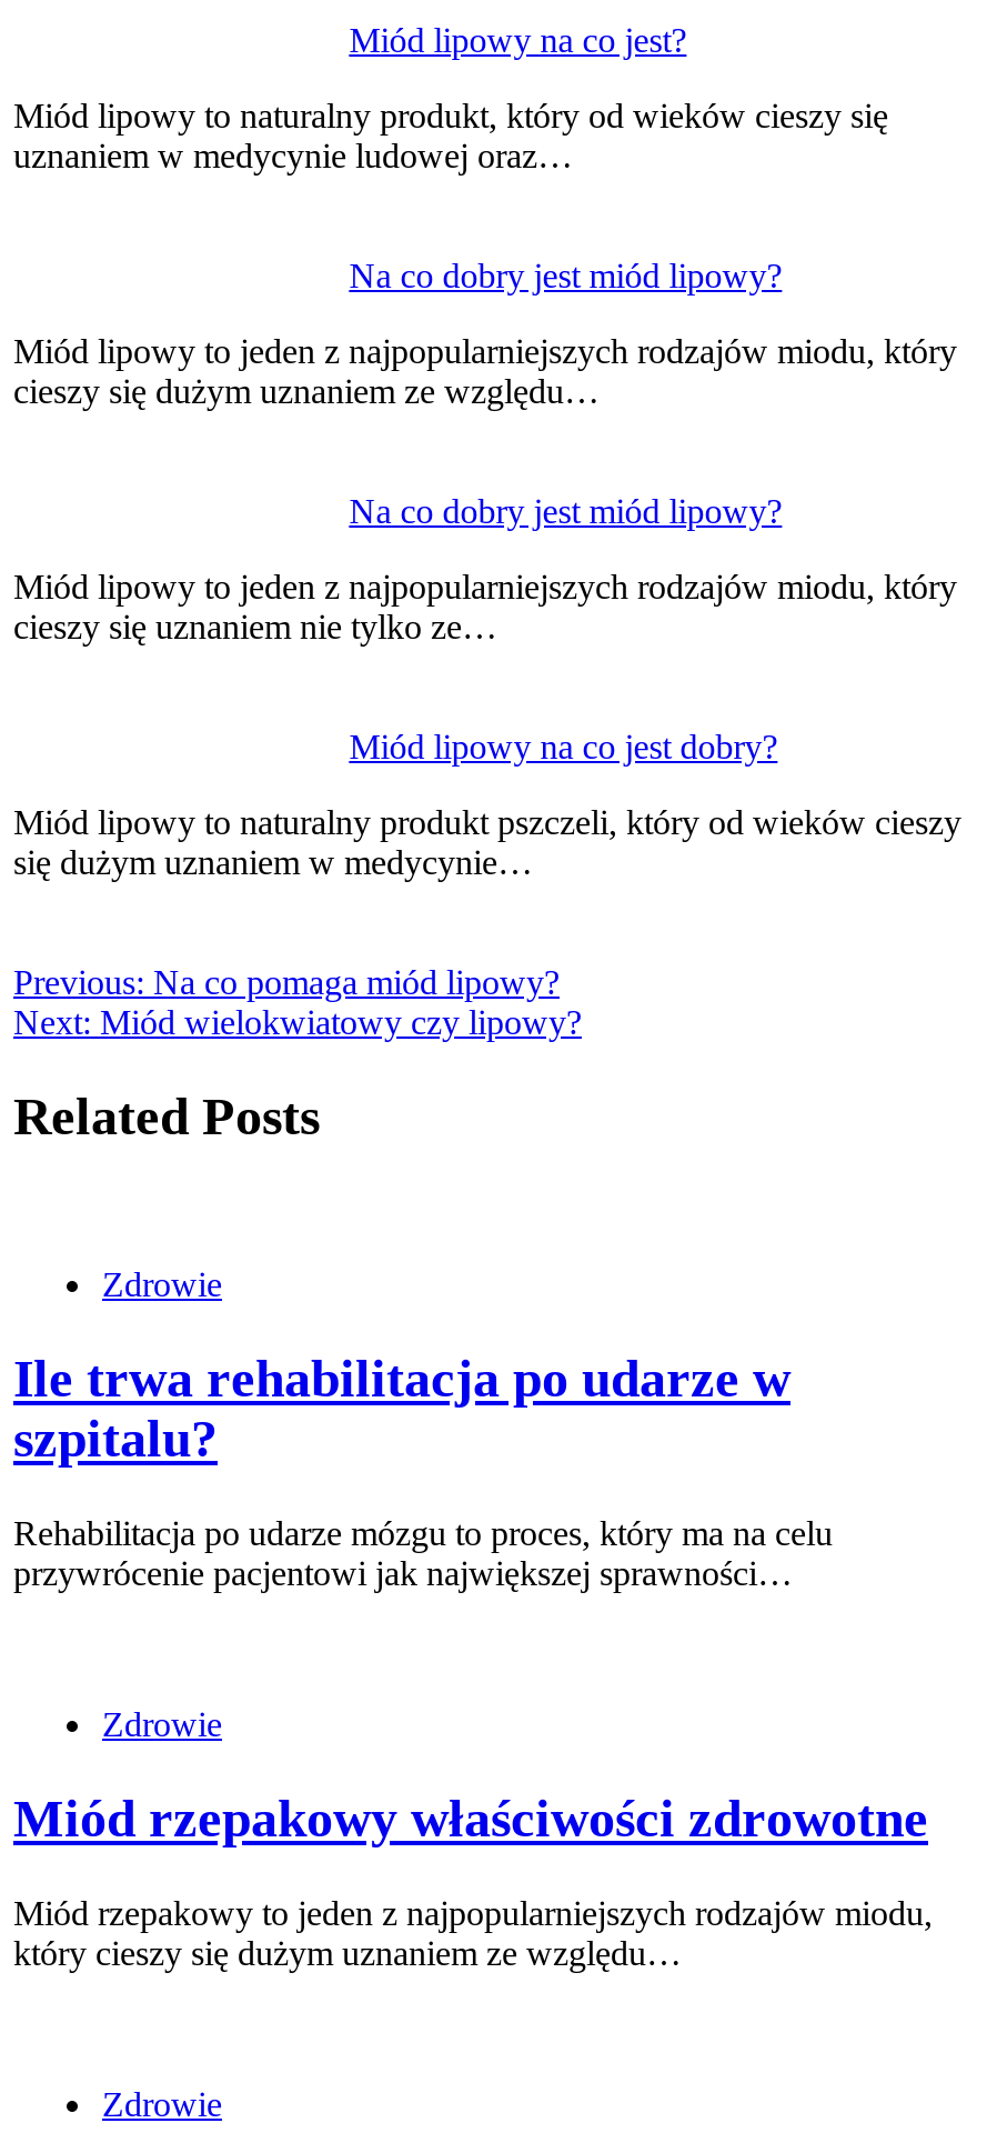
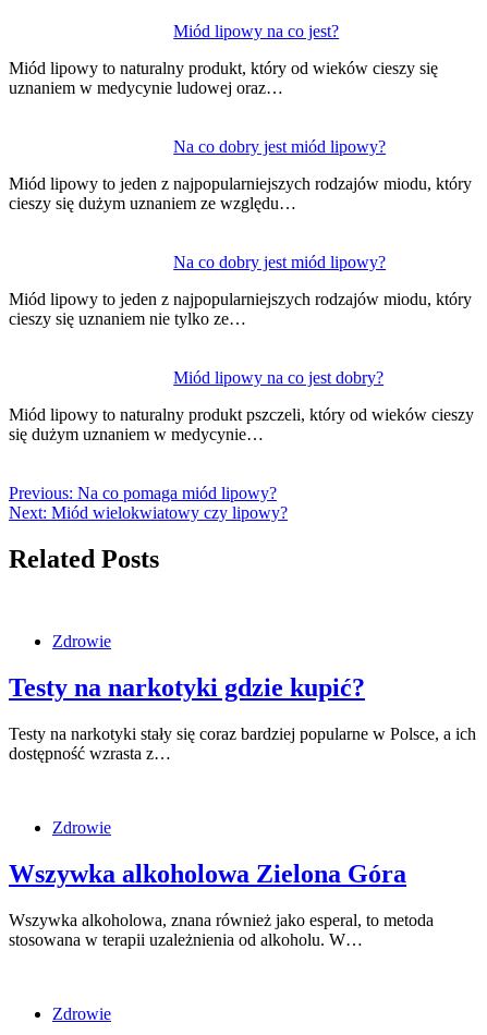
- Ile trwa rehabilitacja po udarze w
- szpitalu?
+ Testy na narkotyki gdzie kupić?

- Rehabilitacja po udarze mózgu to proces, który ma na celu
- przywrócenie pacjentowi jak największej sprawności…
+ Testy na narkotyki stały się coraz bardziej popularne w Polsce, a ich
+ dostępność wzrasta z…

- Miód rzepakowy właściwości zdrowotne
+ Wszywka alkoholowa Zielona Góra

- Miód rzepakowy to jeden z najpopularniejszych rodzajów miodu,
- który cieszy się dużym uznaniem ze względu…
+ Wszywka alkoholowa, znana również jako esperal, to metoda
+ stosowana w terapii uzależnienia od alkoholu. W…
